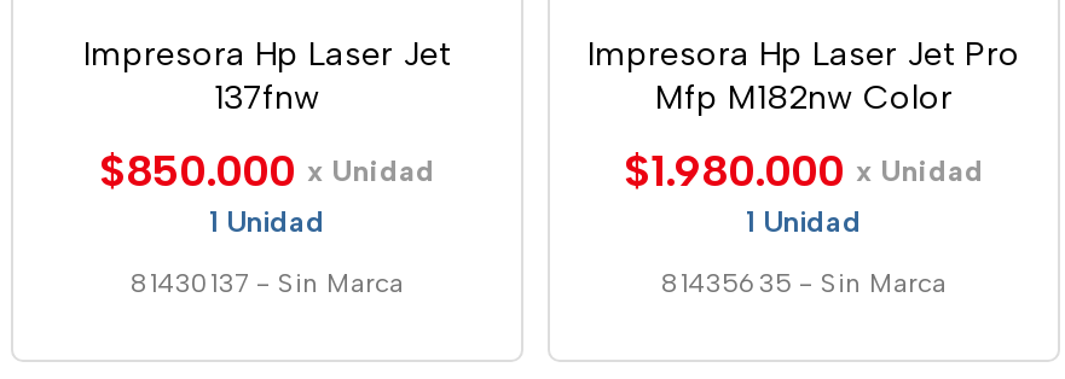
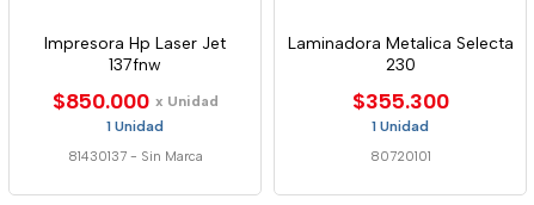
- Impresora Hp Laser Jet Pro
- Mfp M182nw Color
+ Laminadora Metalica Selecta
+ 230

- $1.980.000 x Unidad
+ $355.300

- 81435635 - Sin Marca
+ 80720101
